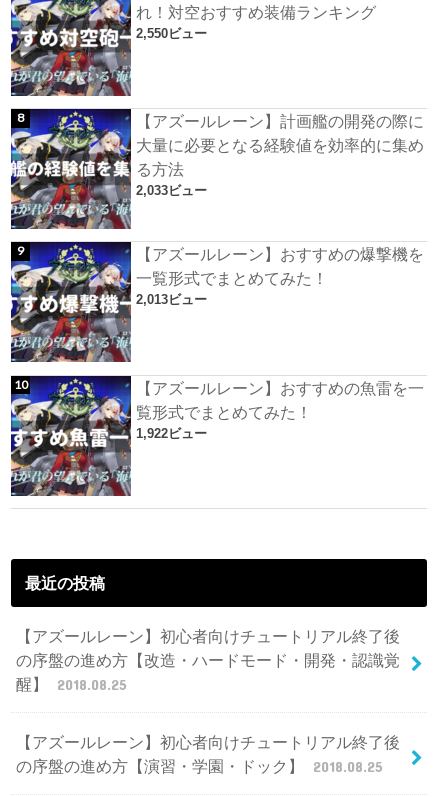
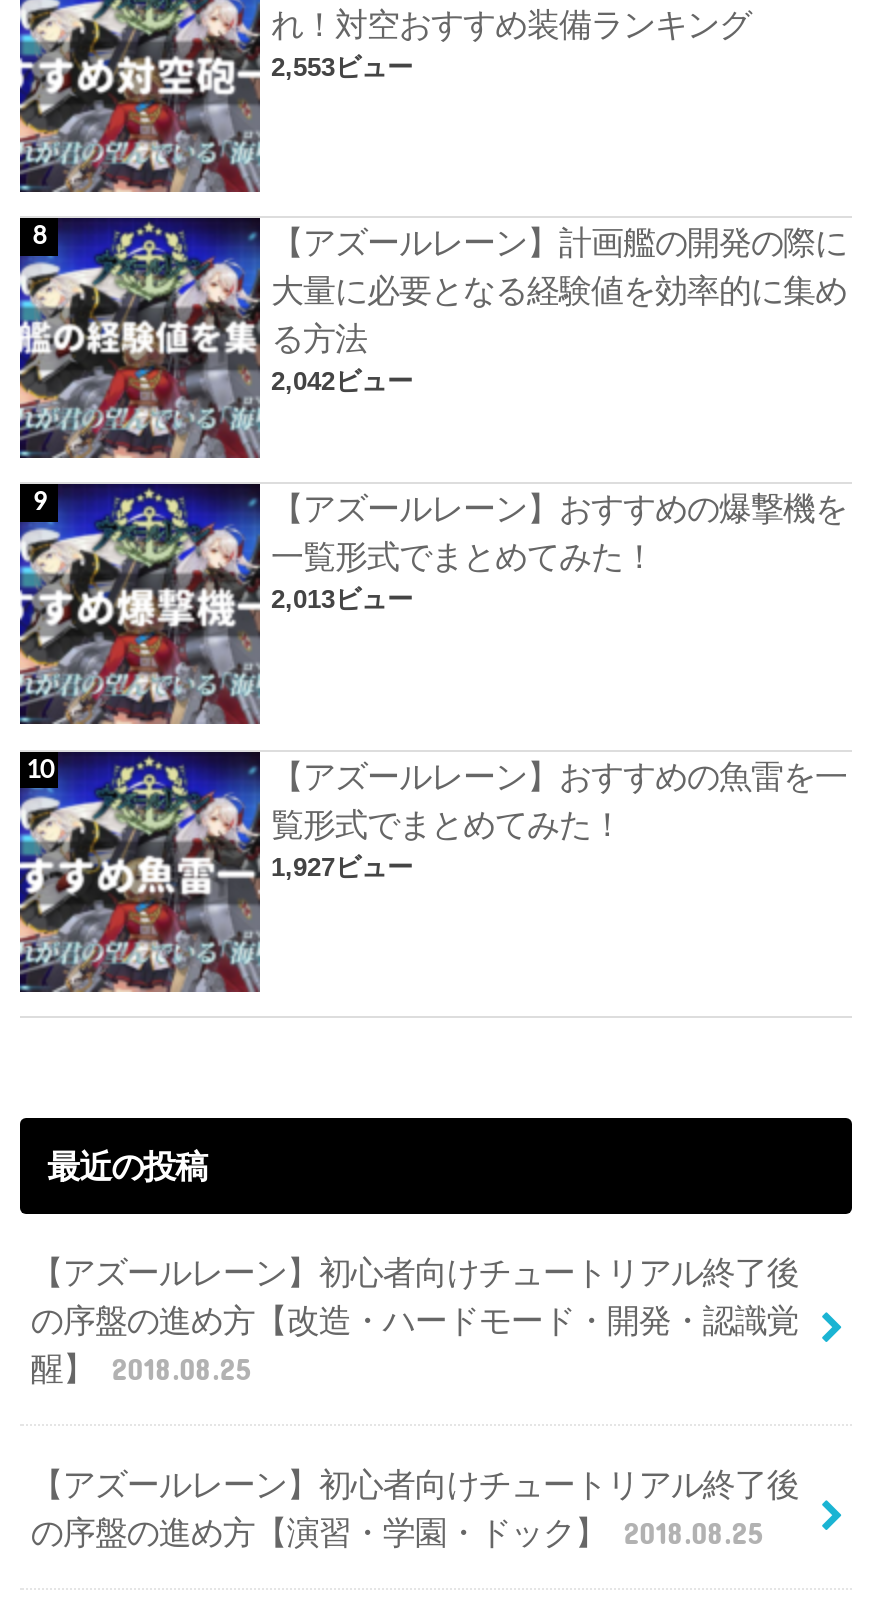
- 2,550ビュー
+ 2,553ビュー

- 2,033ビュー
+ 2,042ビュー

- 1,922ビュー
+ 1,927ビュー
